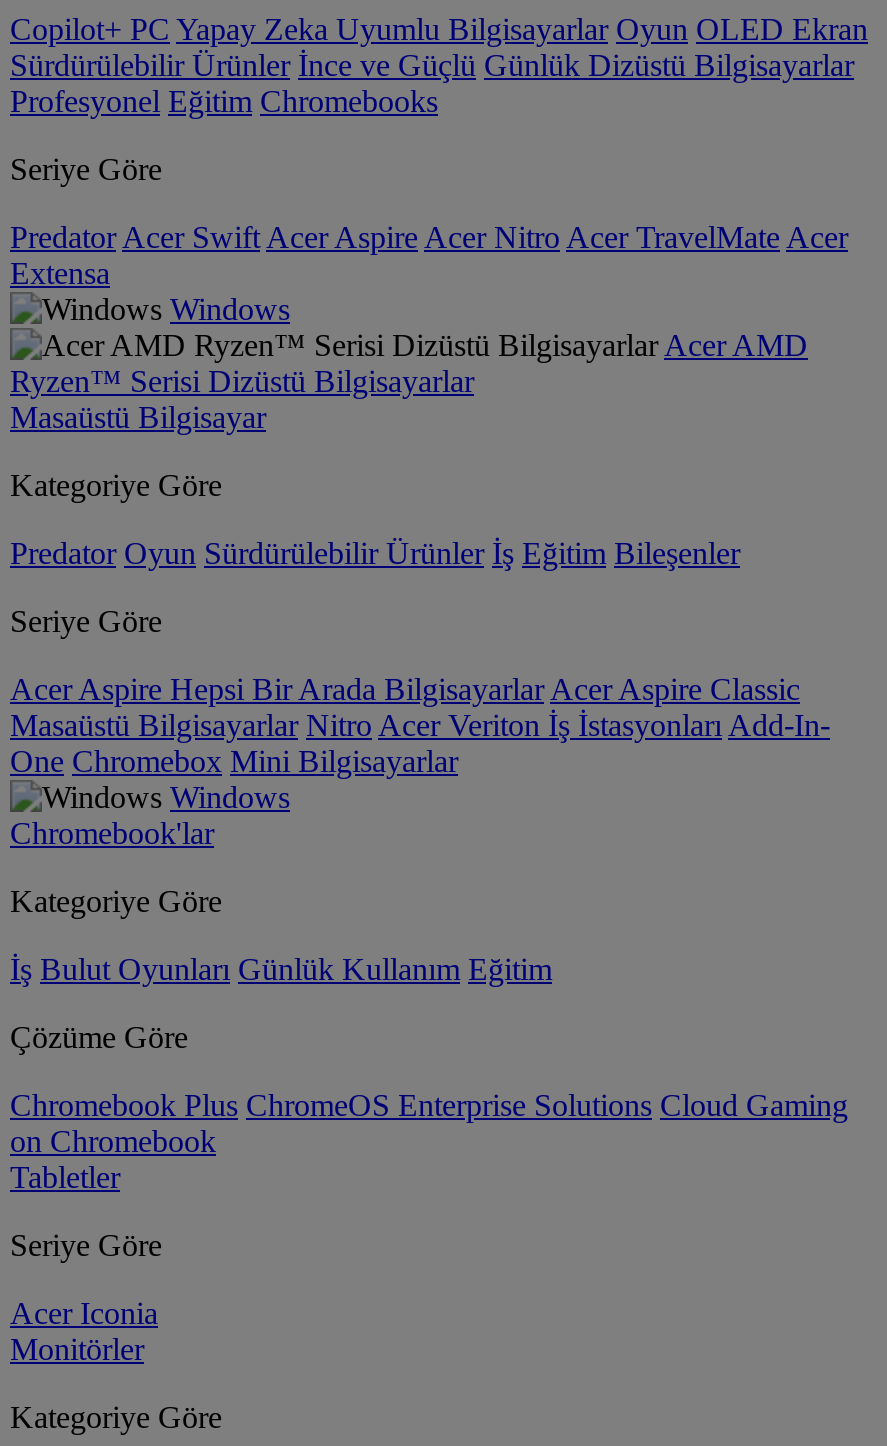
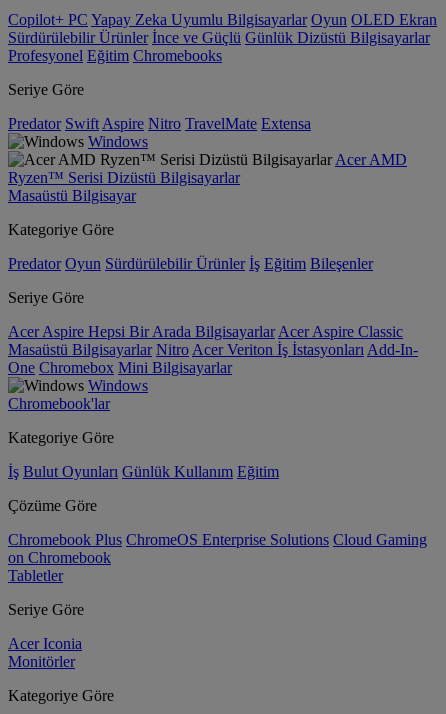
- Predator Acer Swift Acer Aspire Acer Nitro Acer TravelMate Acer
- Extensa
+ Predator Swift Aspire Nitro TravelMate Extensa
